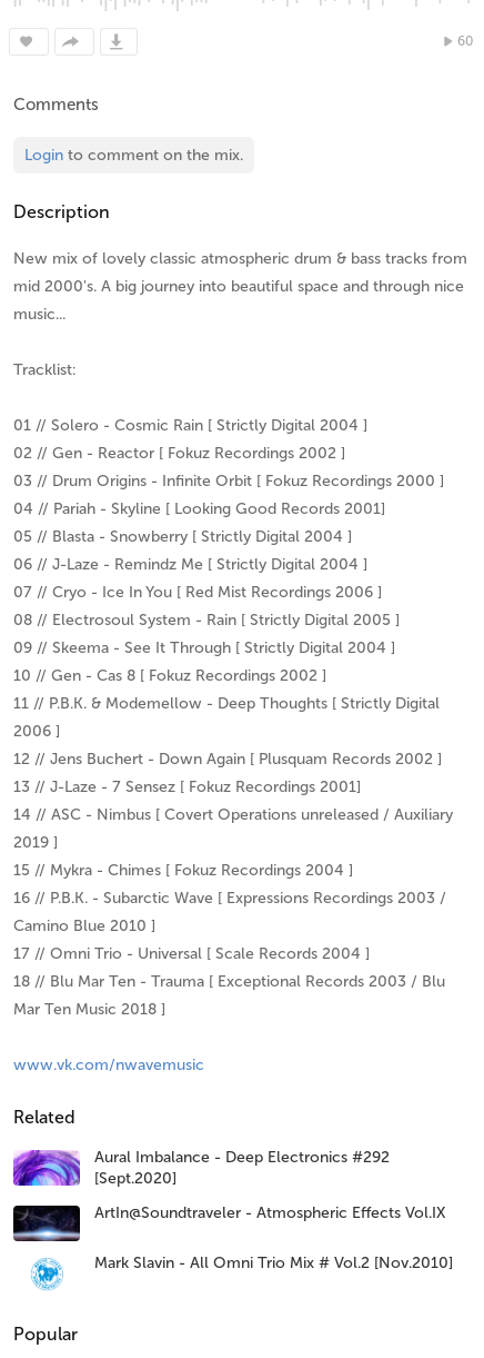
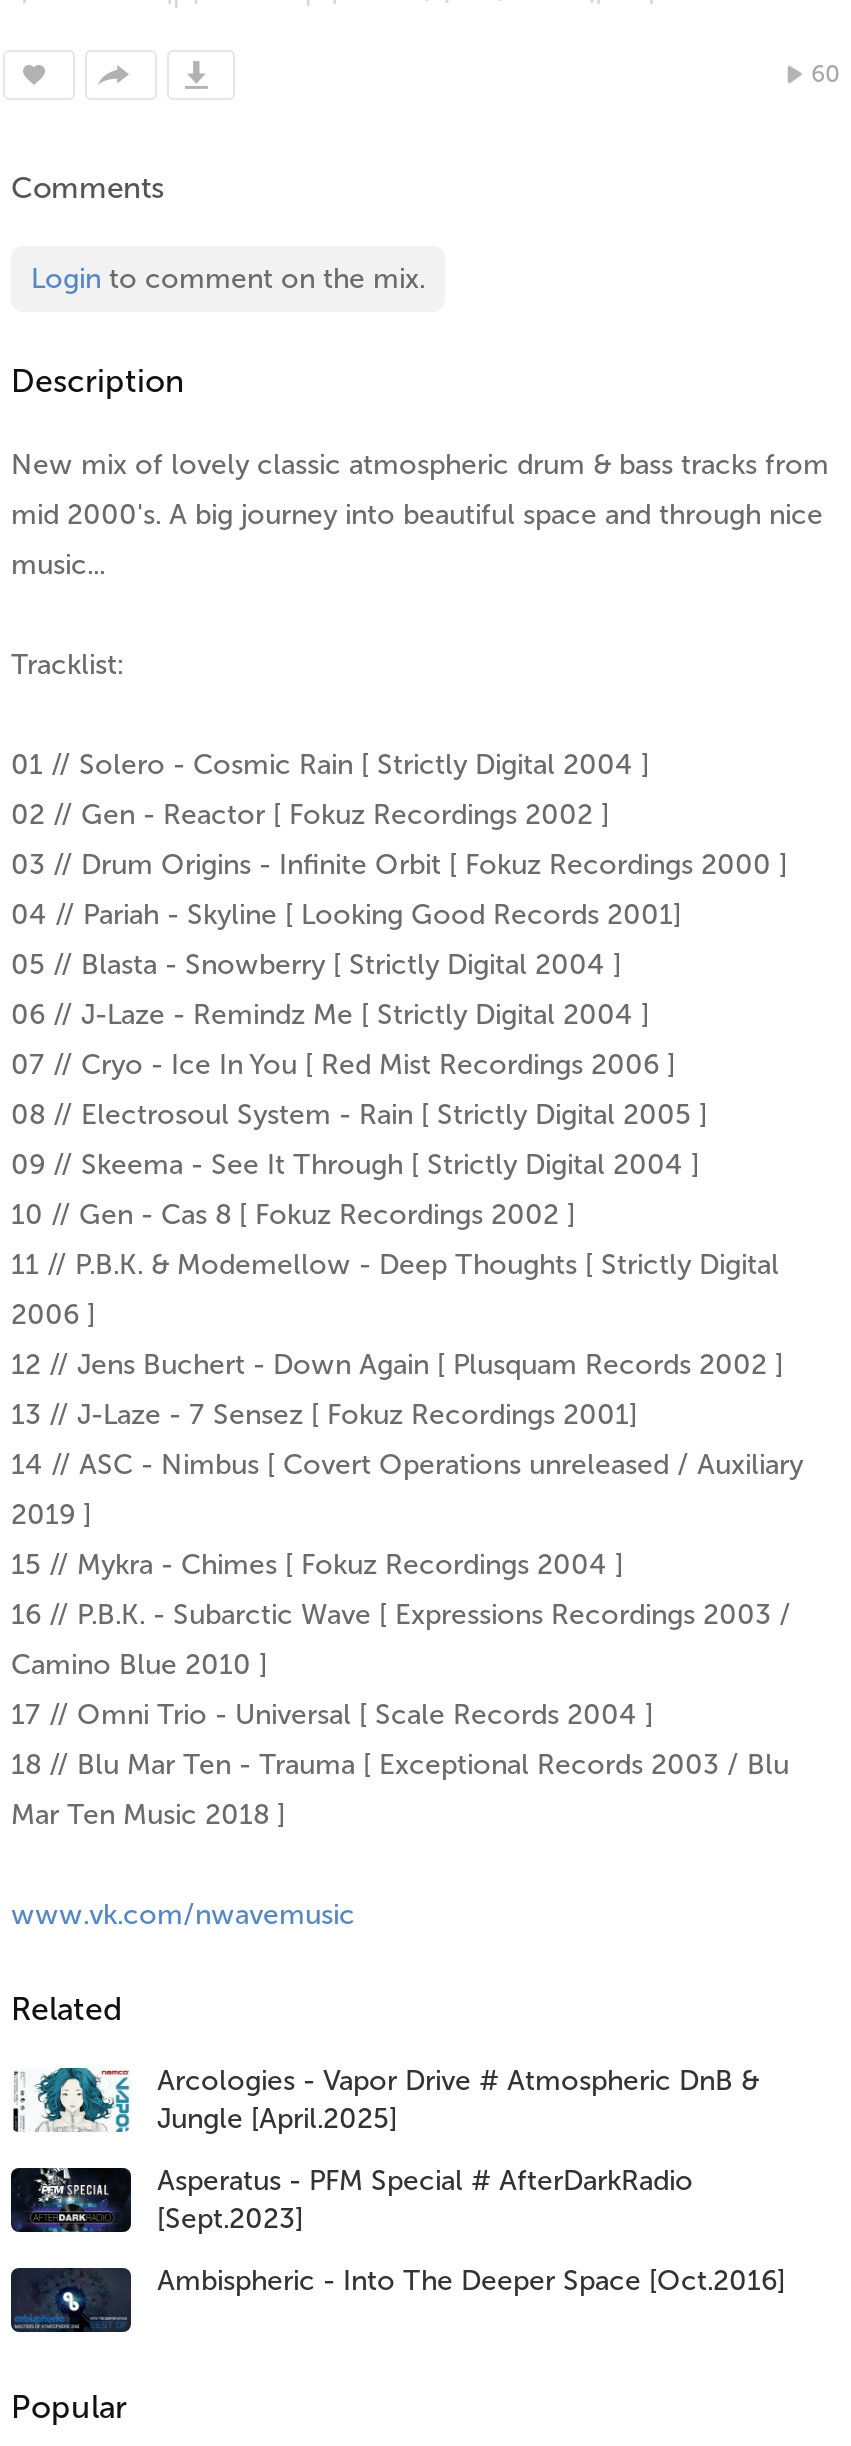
- [image]
- Aural Imbalance - Deep Electronics #292
- [Sept.2020]
+ [image]
+ Arcologies - Vapor Drive # Atmospheric DnB &
+ Jungle [April.2025]

- [image]
- ArtIn@Soundtraveler - Atmospheric Effects Vol.IX
+ [image]
+ Asperatus - PFM Special # AfterDarkRadio
+ [Sept.2023]

- [image]
- Mark Slavin - All Omni Trio Mix # Vol.2 [Nov.2010]
+ [image]
+ Ambispheric - Into The Deeper Space [Oct.2016]
